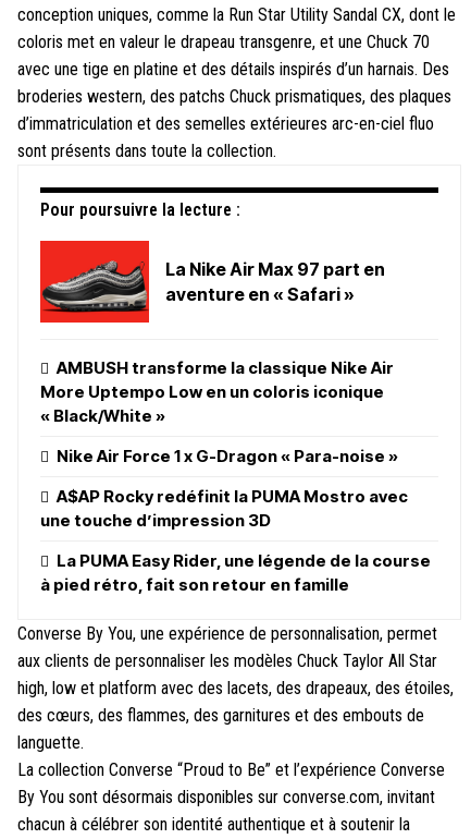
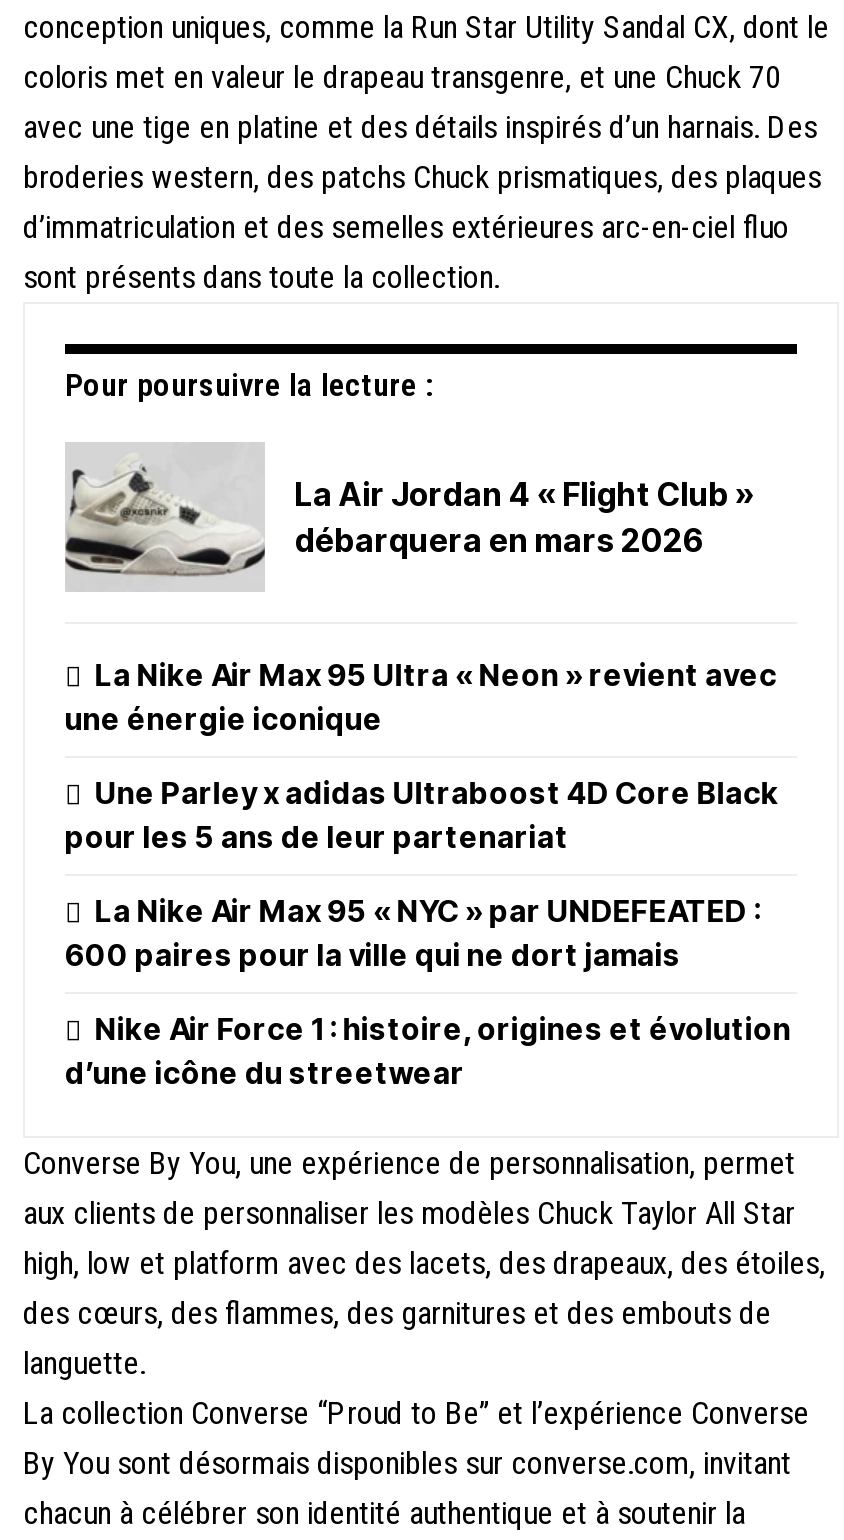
- [image]
- La Nike Air Max 97 part en
- aventure en « Safari »
+ [image]
+ La Air Jordan 4 « Flight Club »
+ débarquera en mars 2026

- AMBUSH transforme la classique Nike Air
- More Uptempo Low en un coloris iconique
- « Black/White »
+ La Nike Air Max 95 Ultra « Neon » revient avec
+ une énergie iconique

- Nike Air Force 1 x G-Dragon « Para-noise »
+ Une Parley x adidas Ultraboost 4D Core Black
+ pour les 5 ans de leur partenariat

- A$AP Rocky redéfinit la PUMA Mostro avec
- une touche d’impression 3D
+ La Nike Air Max 95 « NYC » par UNDEFEATED :
+ 600 paires pour la ville qui ne dort jamais

- La PUMA Easy Rider, une légende de la course
- à pied rétro, fait son retour en famille
+ Nike Air Force 1 : histoire, origines et évolution
+ d’une icône du streetwear
